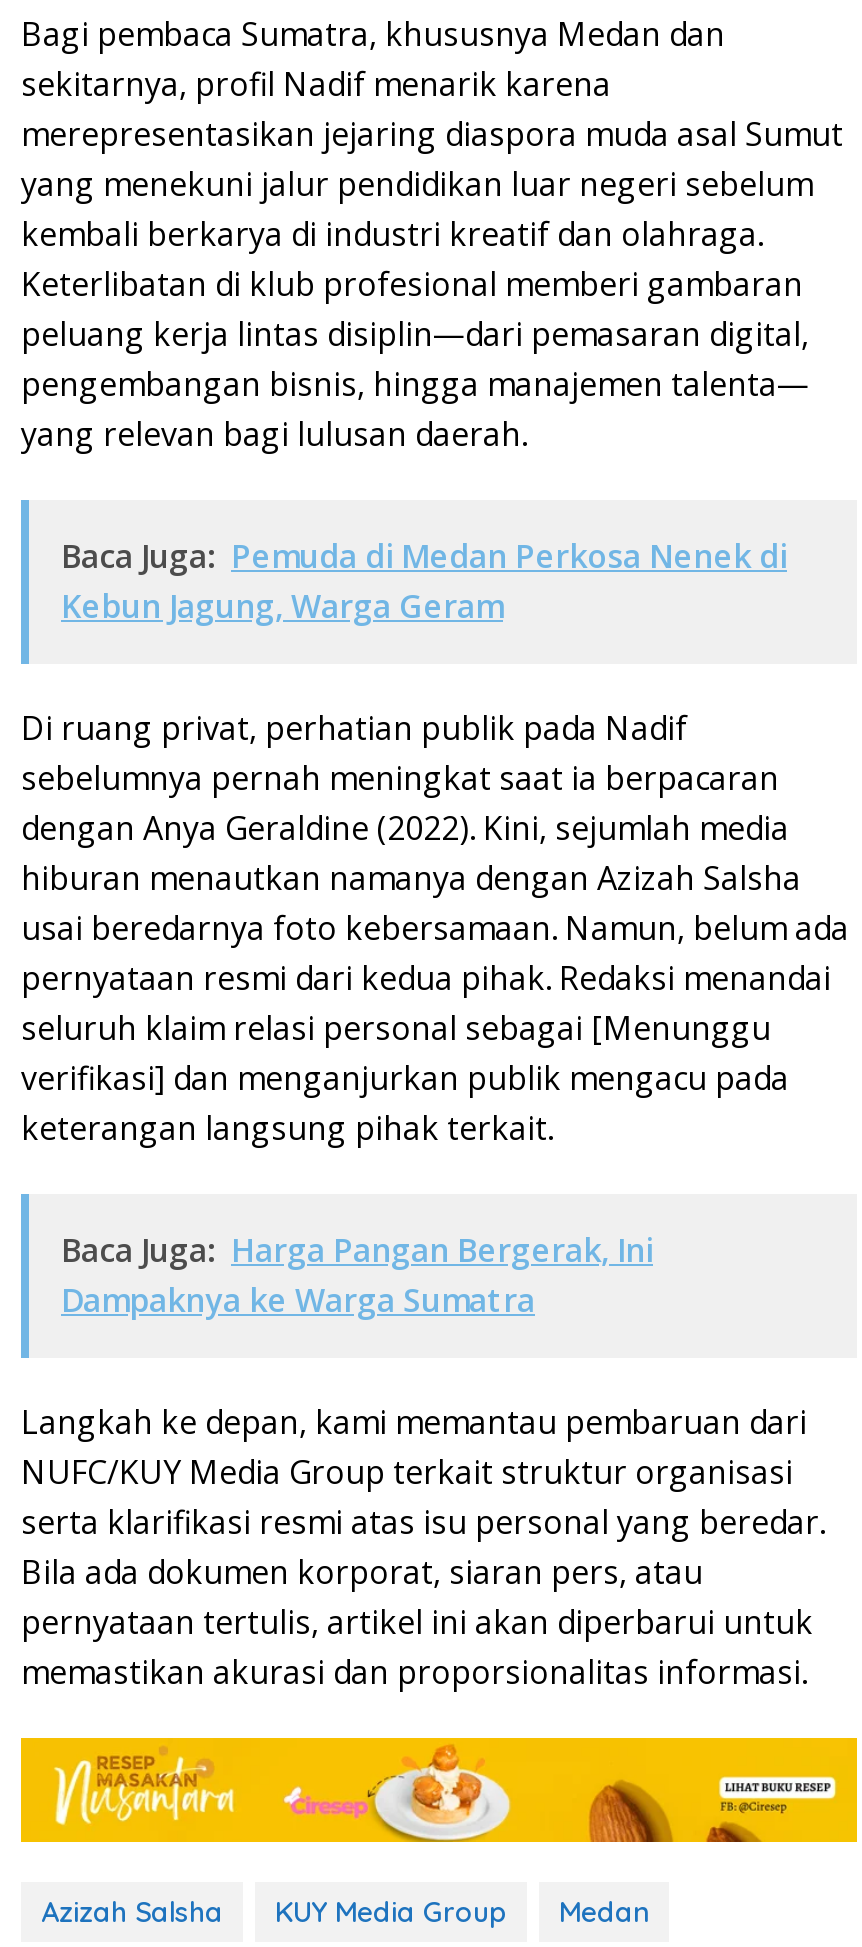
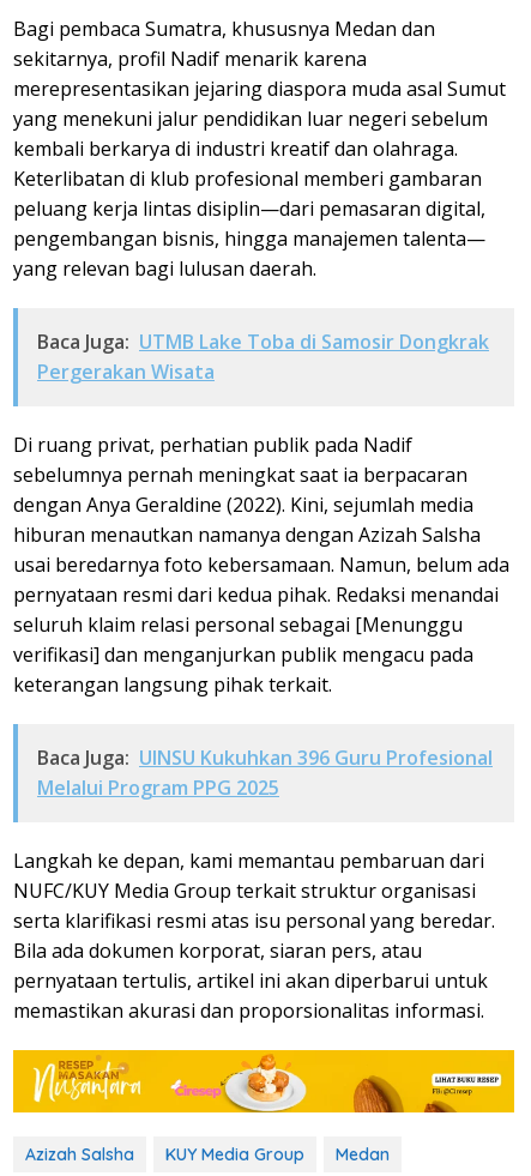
- Baca Juga: Pemuda di Medan Perkosa Nenek di
- Kebun Jagung, Warga Geram
+ Baca Juga: UTMB Lake Toba di Samosir Dongkrak
+ Pergerakan Wisata

- Baca Juga: Harga Pangan Bergerak, Ini
- Dampaknya ke Warga Sumatra
+ Baca Juga: UINSU Kukuhkan 396 Guru Profesional
+ Melalui Program PPG 2025
